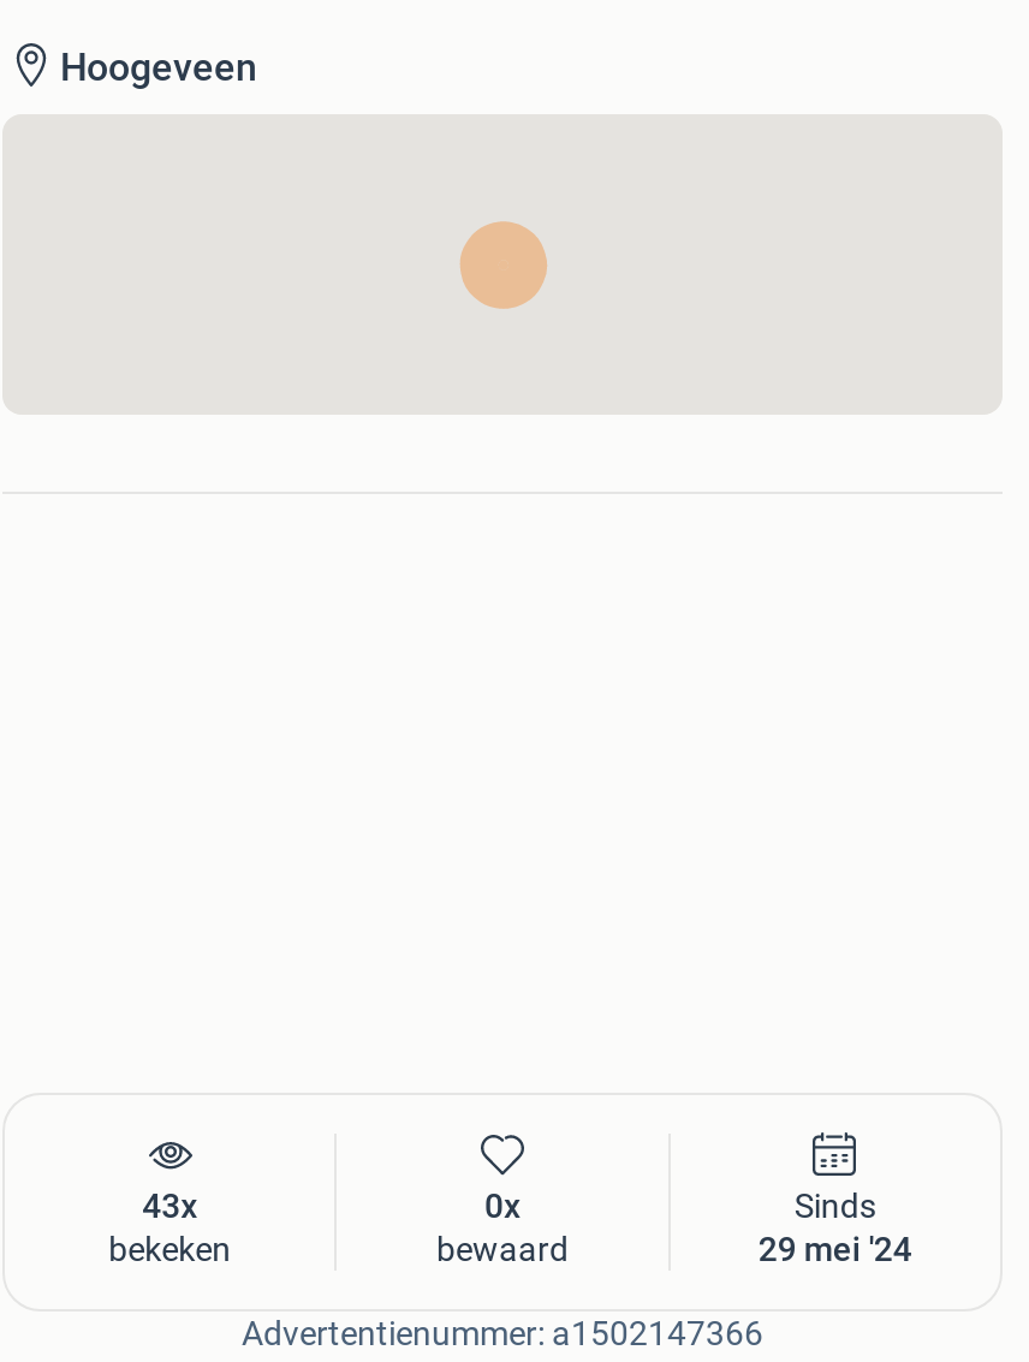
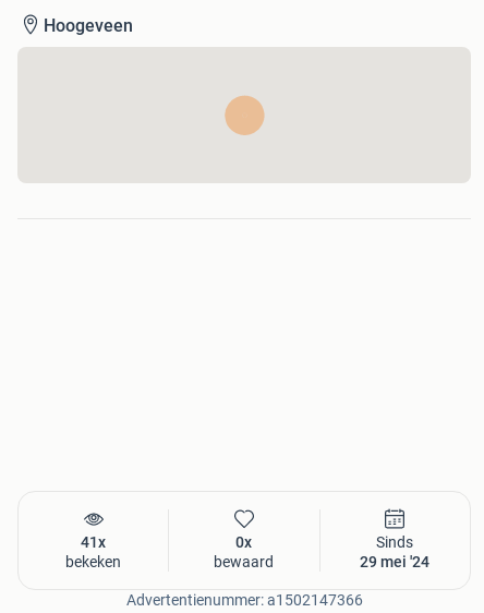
- 43x
+ 41x
